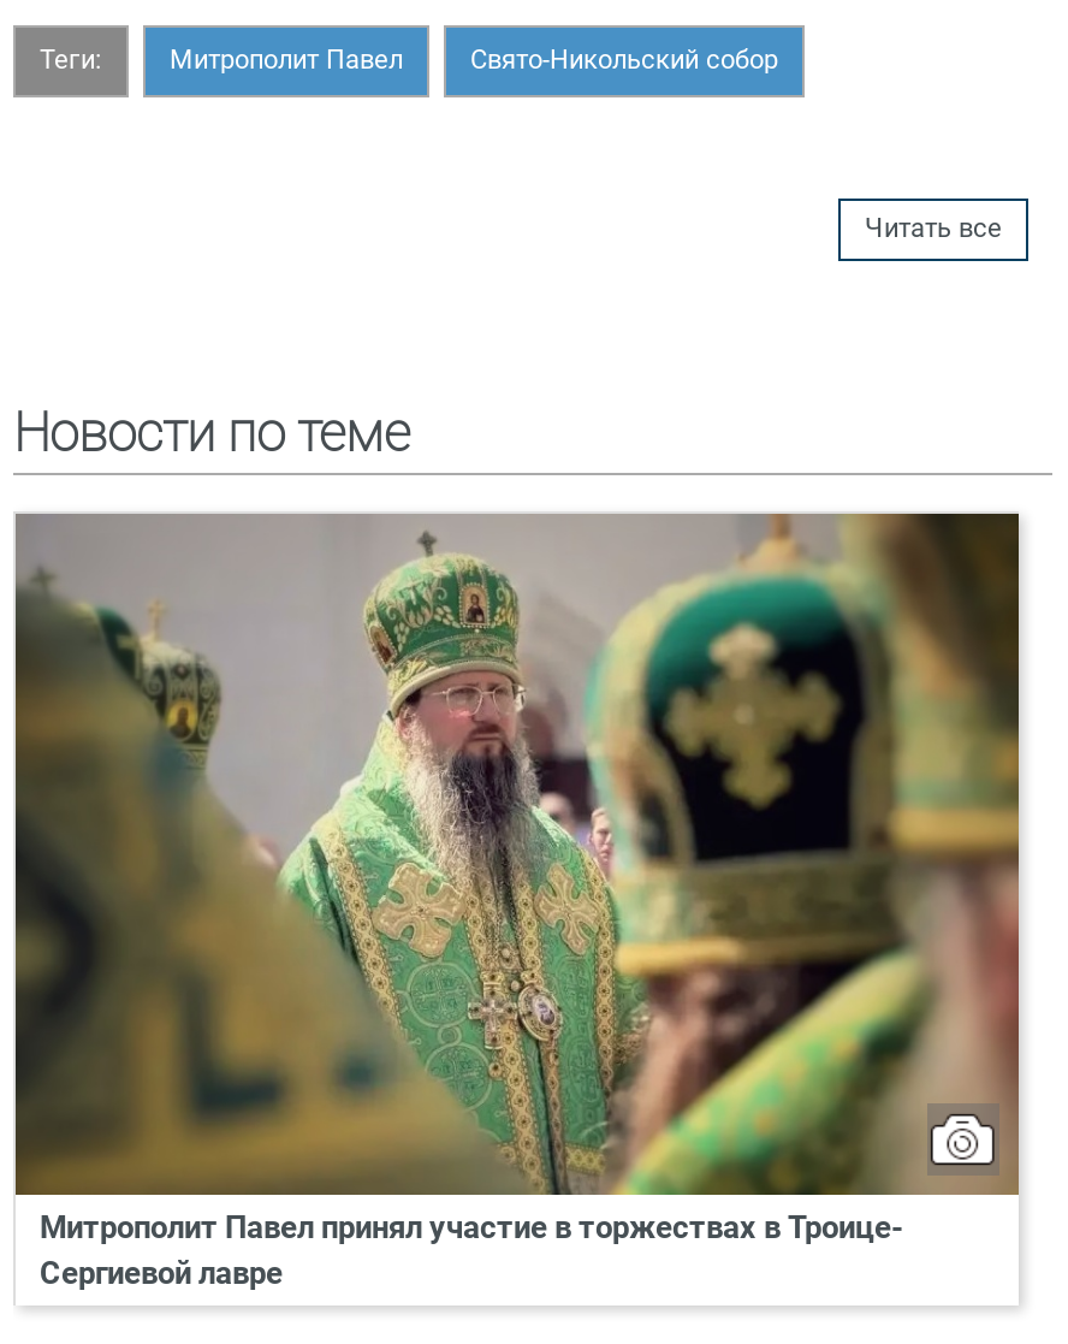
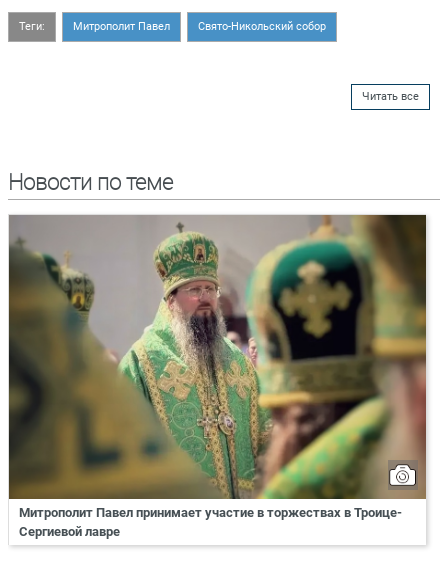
- Митрополит Павел принял участие в торжествах в Троице-
+ Митрополит Павел принимает участие в торжествах в Троице-
